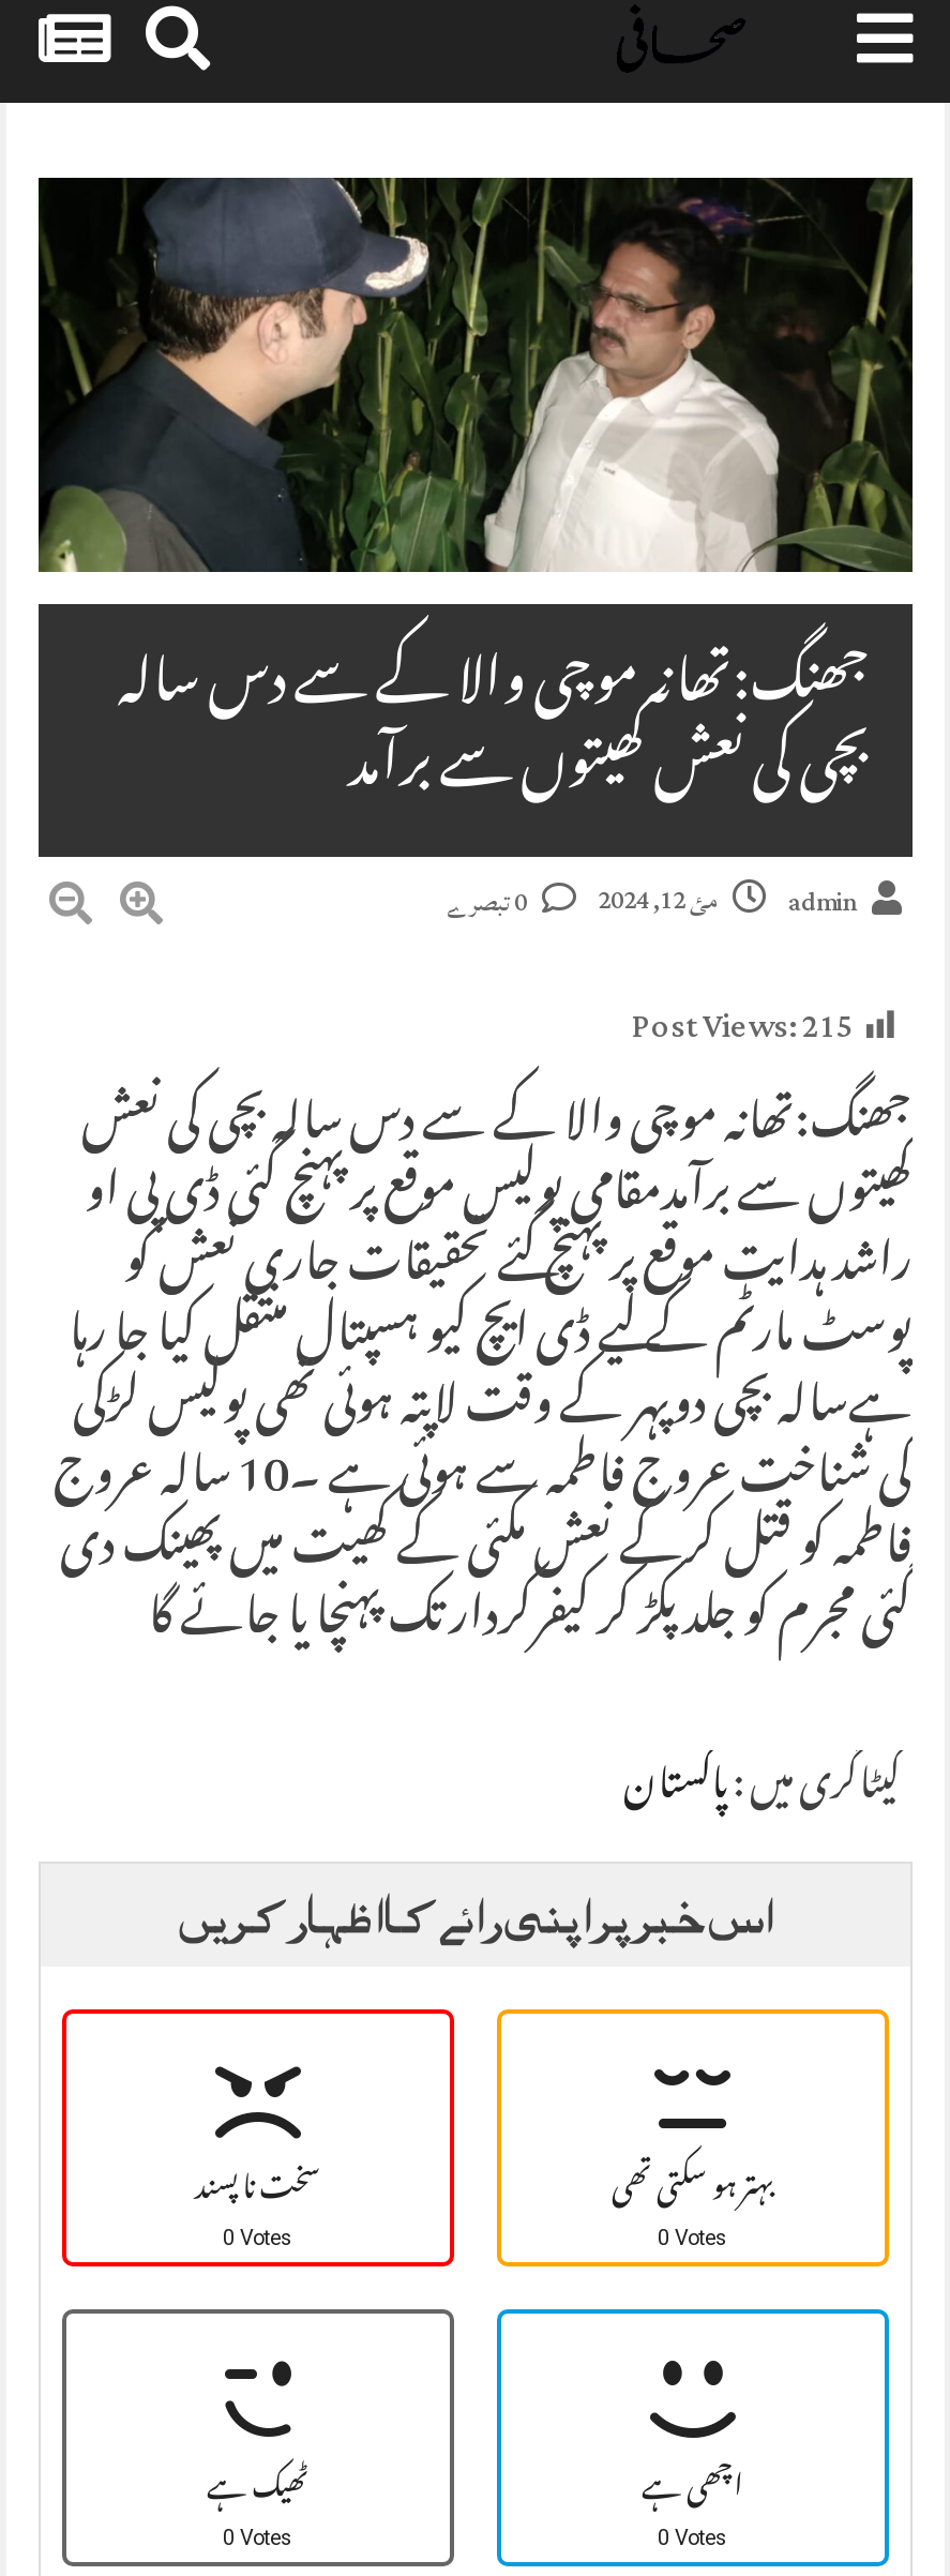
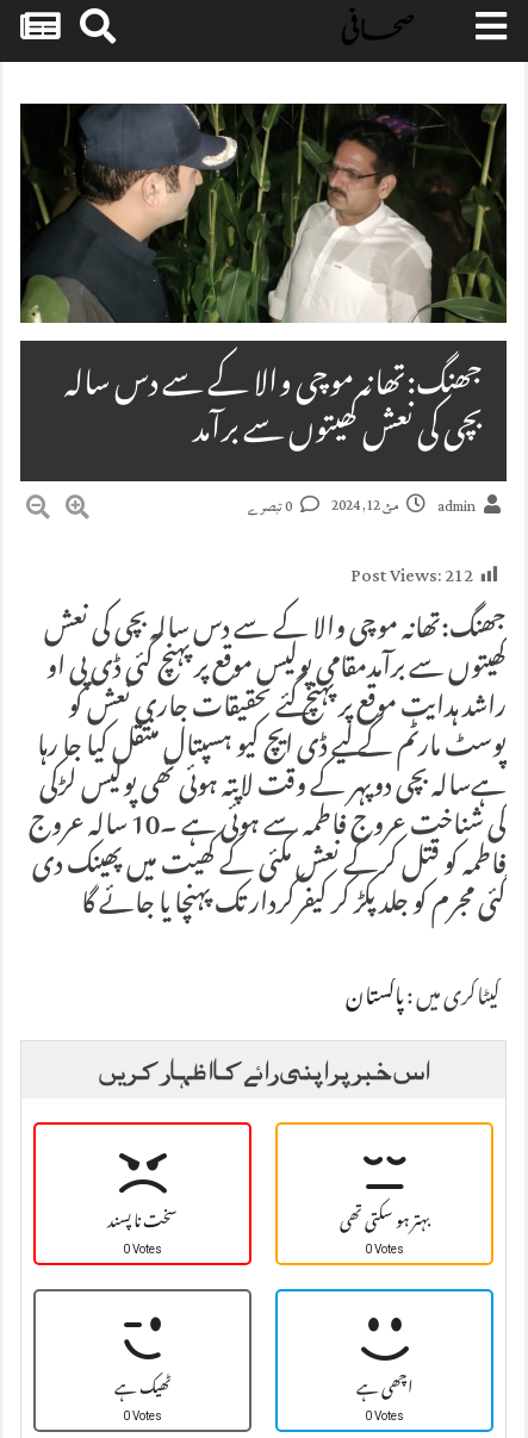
- Post Views: 215
+ Post Views: 212
